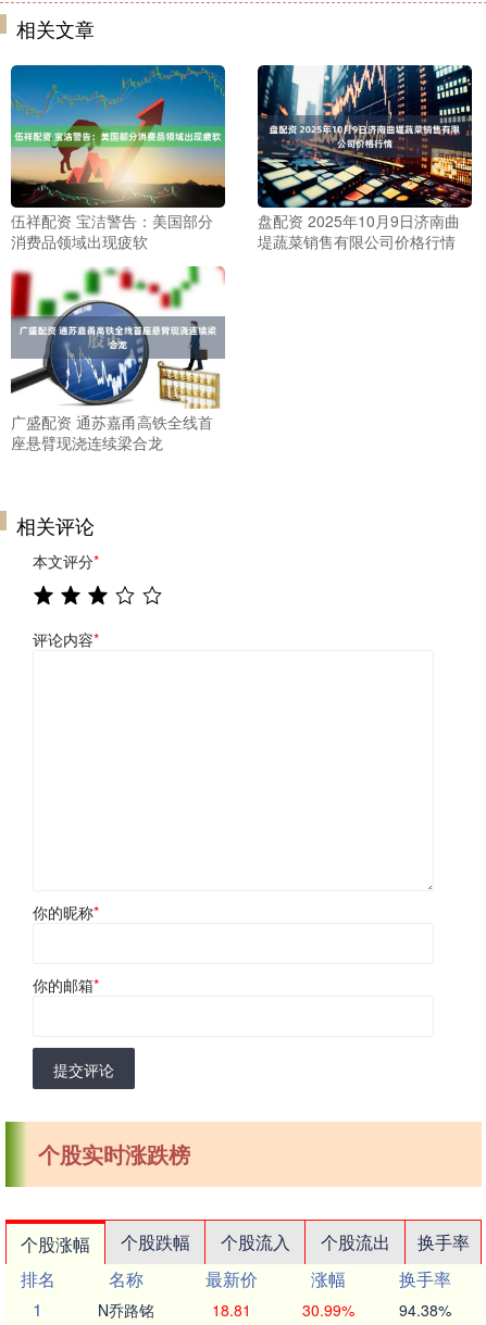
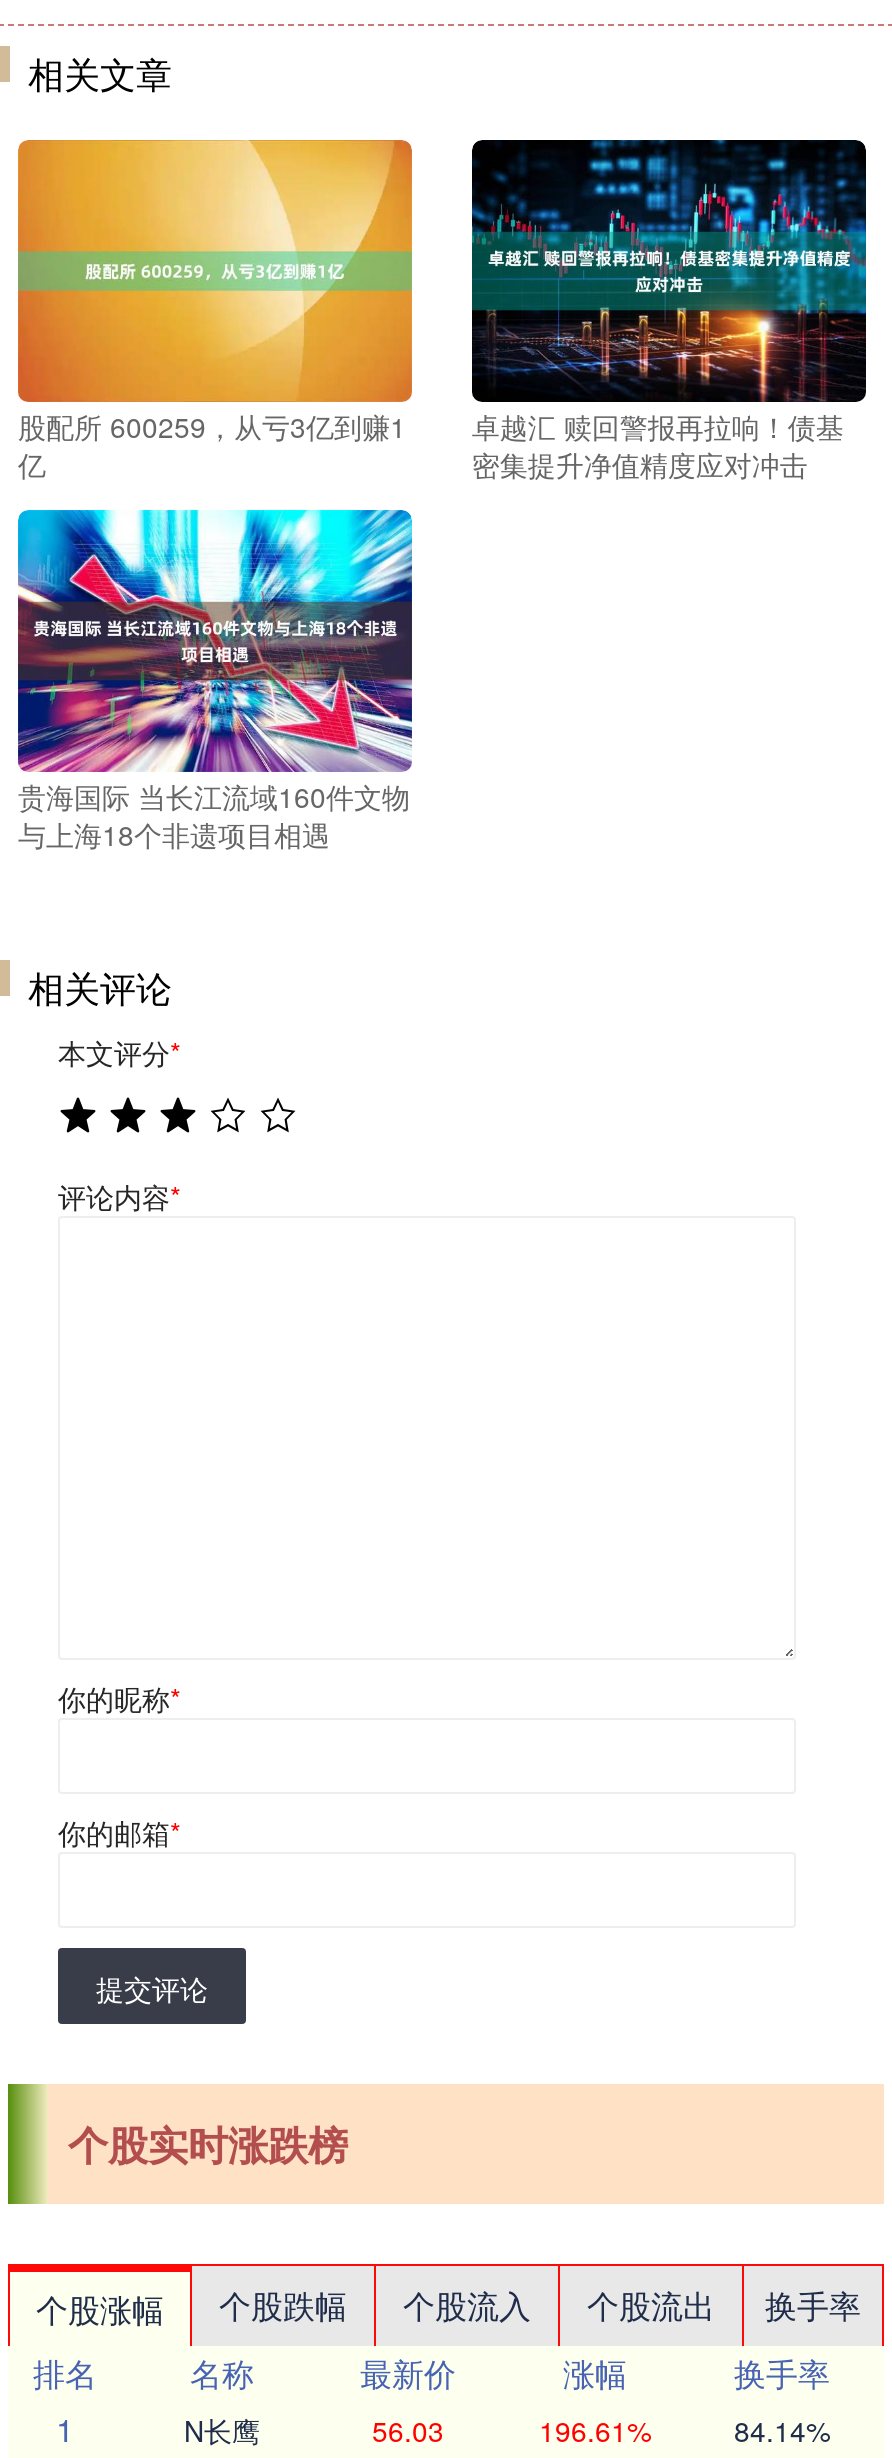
- [image]
- 伍祥配资 宝洁警告：美国部分
- 消费品领域出现疲软
+ [image]
+ 股配所 600259，从亏3亿到赚1
+ 亿

- [image]
- 盘配资 2025年10月9日济南曲
- 堤蔬菜销售有限公司价格行情
+ [image]
+ 卓越汇 赎回警报再拉响！债基
+ 密集提升净值精度应对冲击

- [image]
- 广盛配资 通苏嘉甬高铁全线首
- 座悬臂现浇连续梁合龙
+ [image]
+ 贵海国际 当长江流域160件文物
+ 与上海18个非遗项目相遇

- N乔路铭
- 18.81
- 30.99%
- 94.38%
+ N长鹰
+ 56.03
+ 196.61%
+ 84.14%
